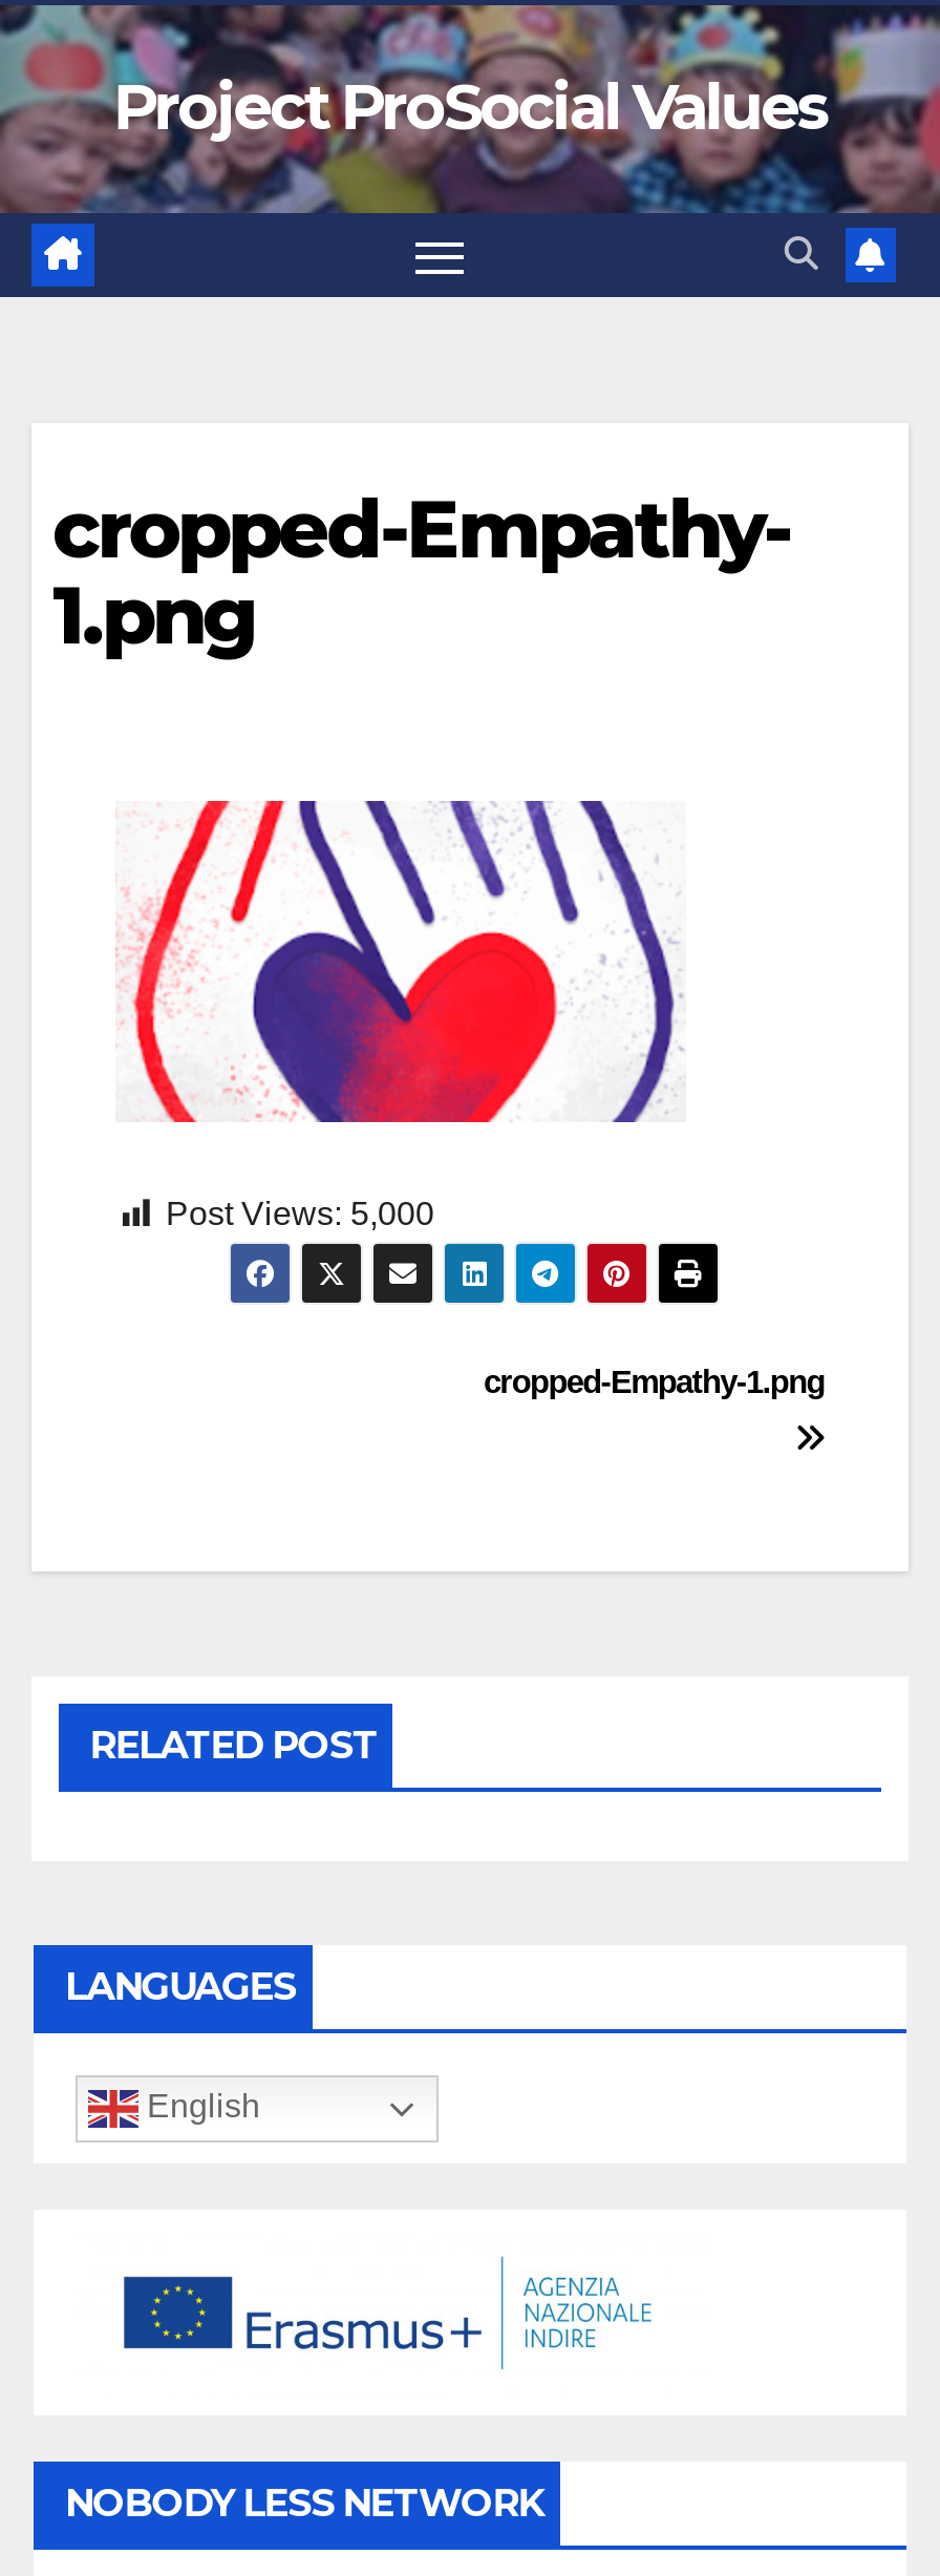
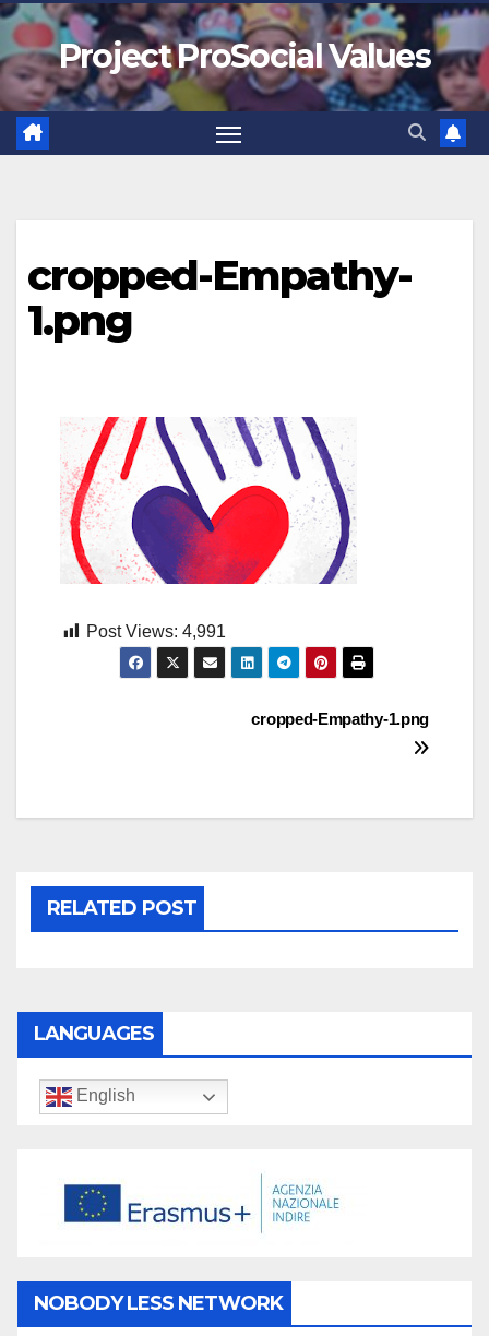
- Post Views: 5,000
+ Post Views: 4,991
